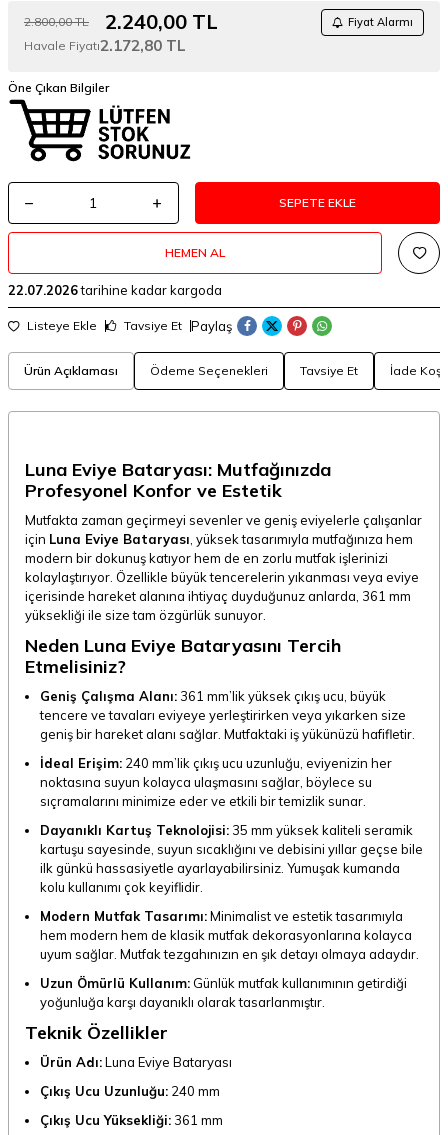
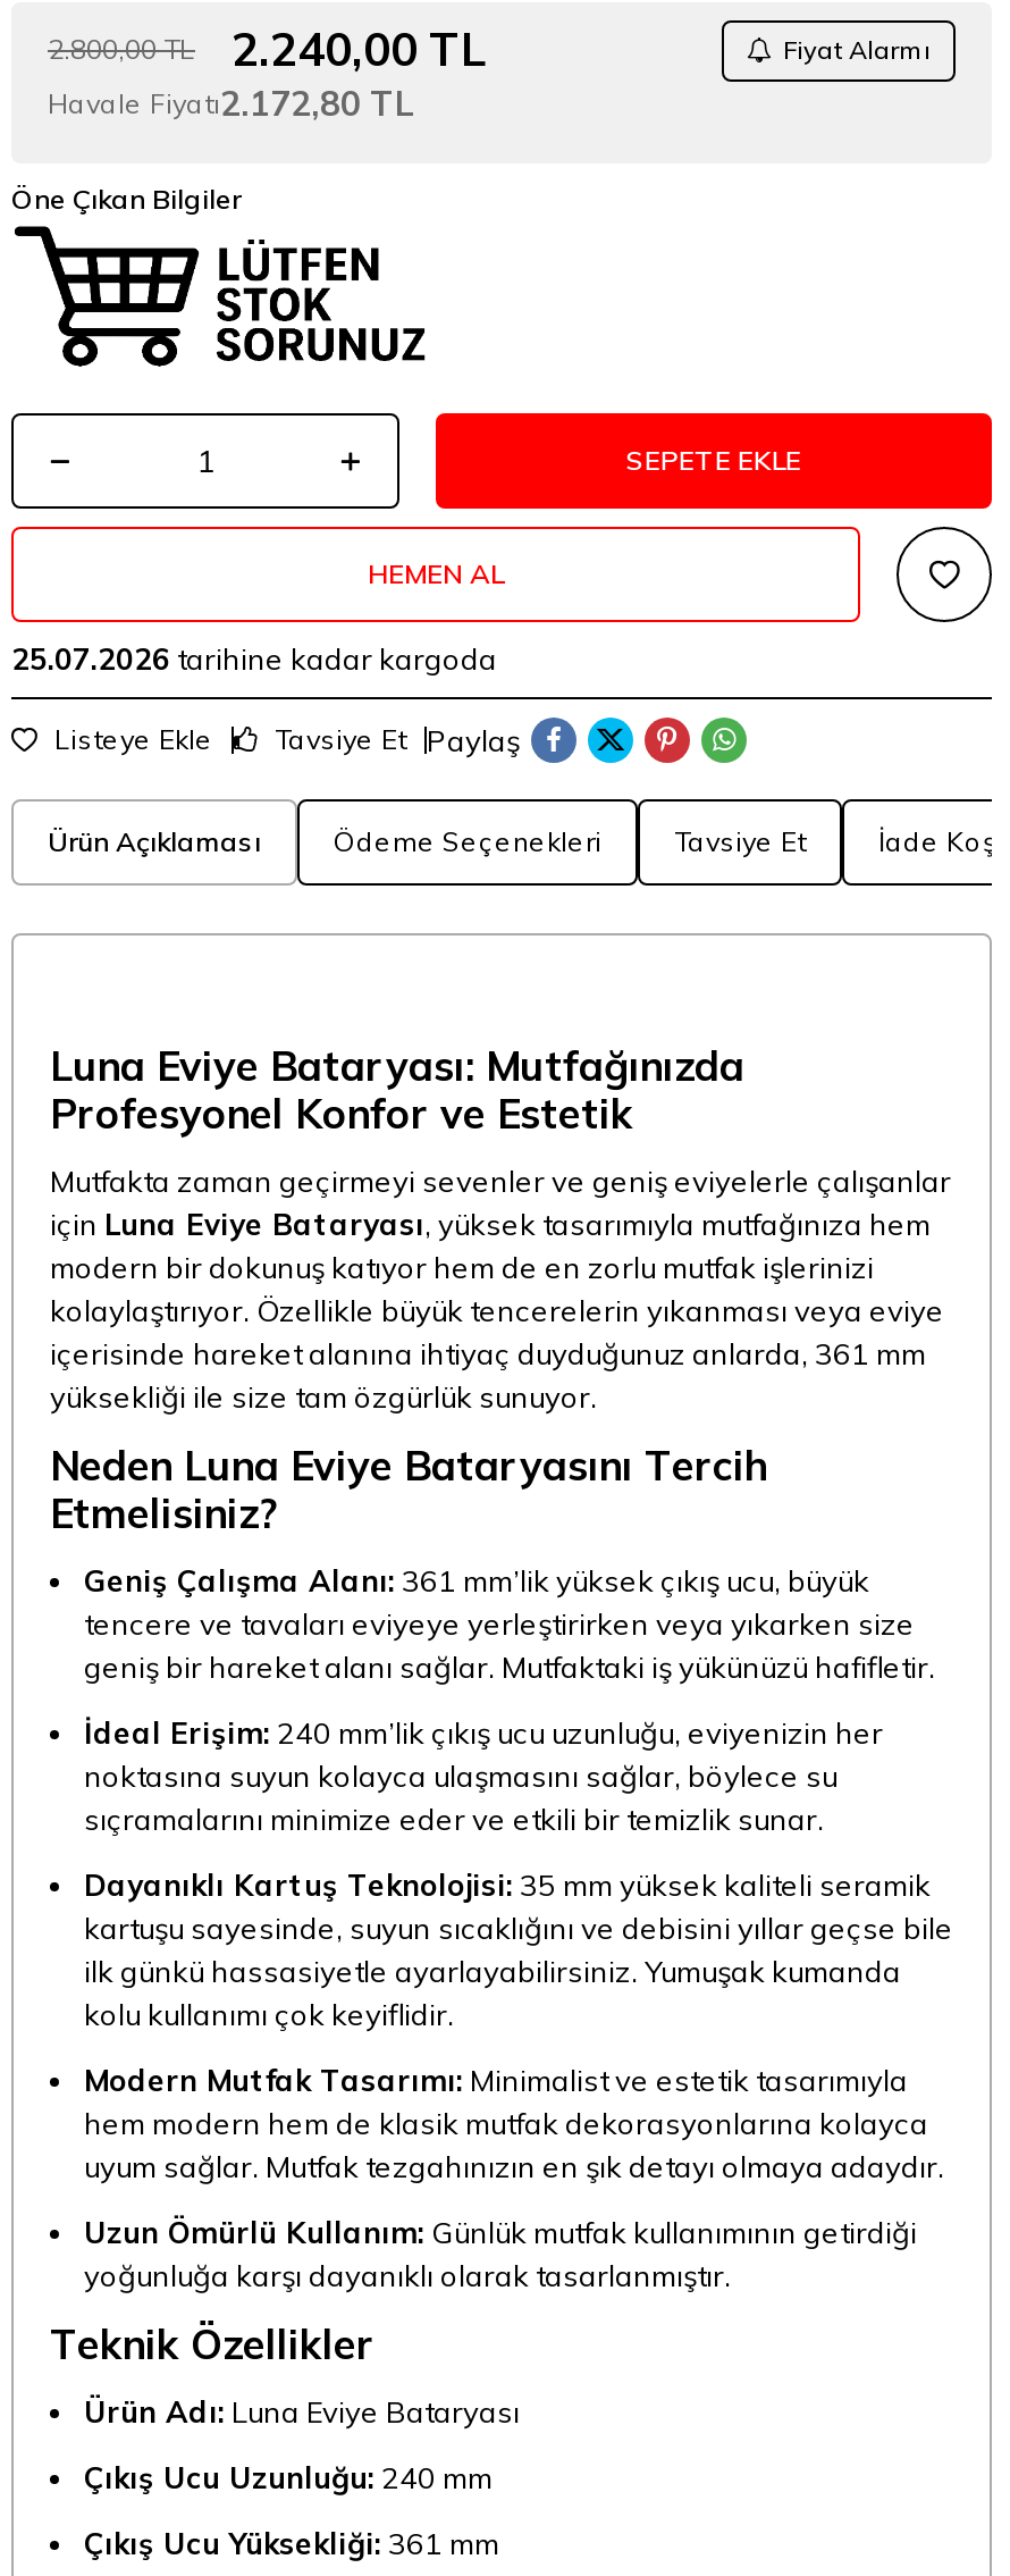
- 22.07.2026 tarihine kadar kargoda
+ 25.07.2026 tarihine kadar kargoda
